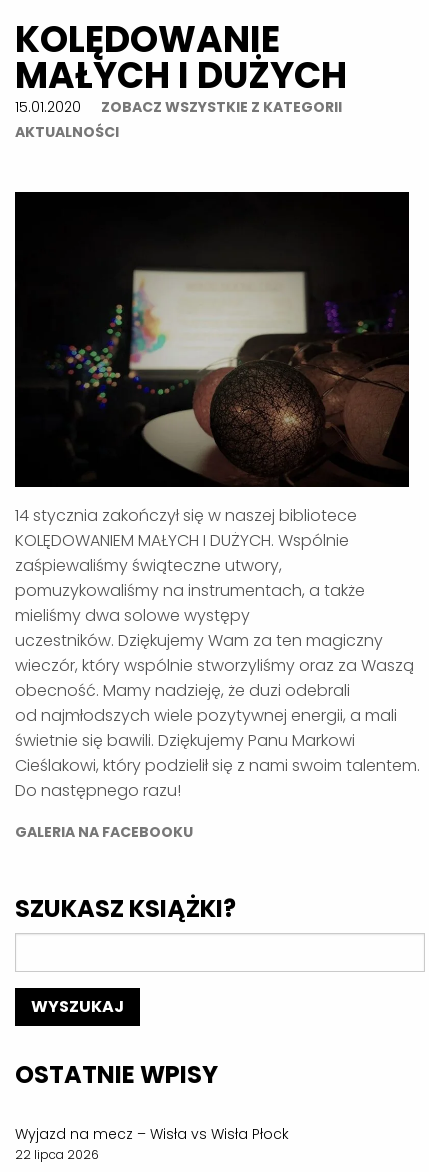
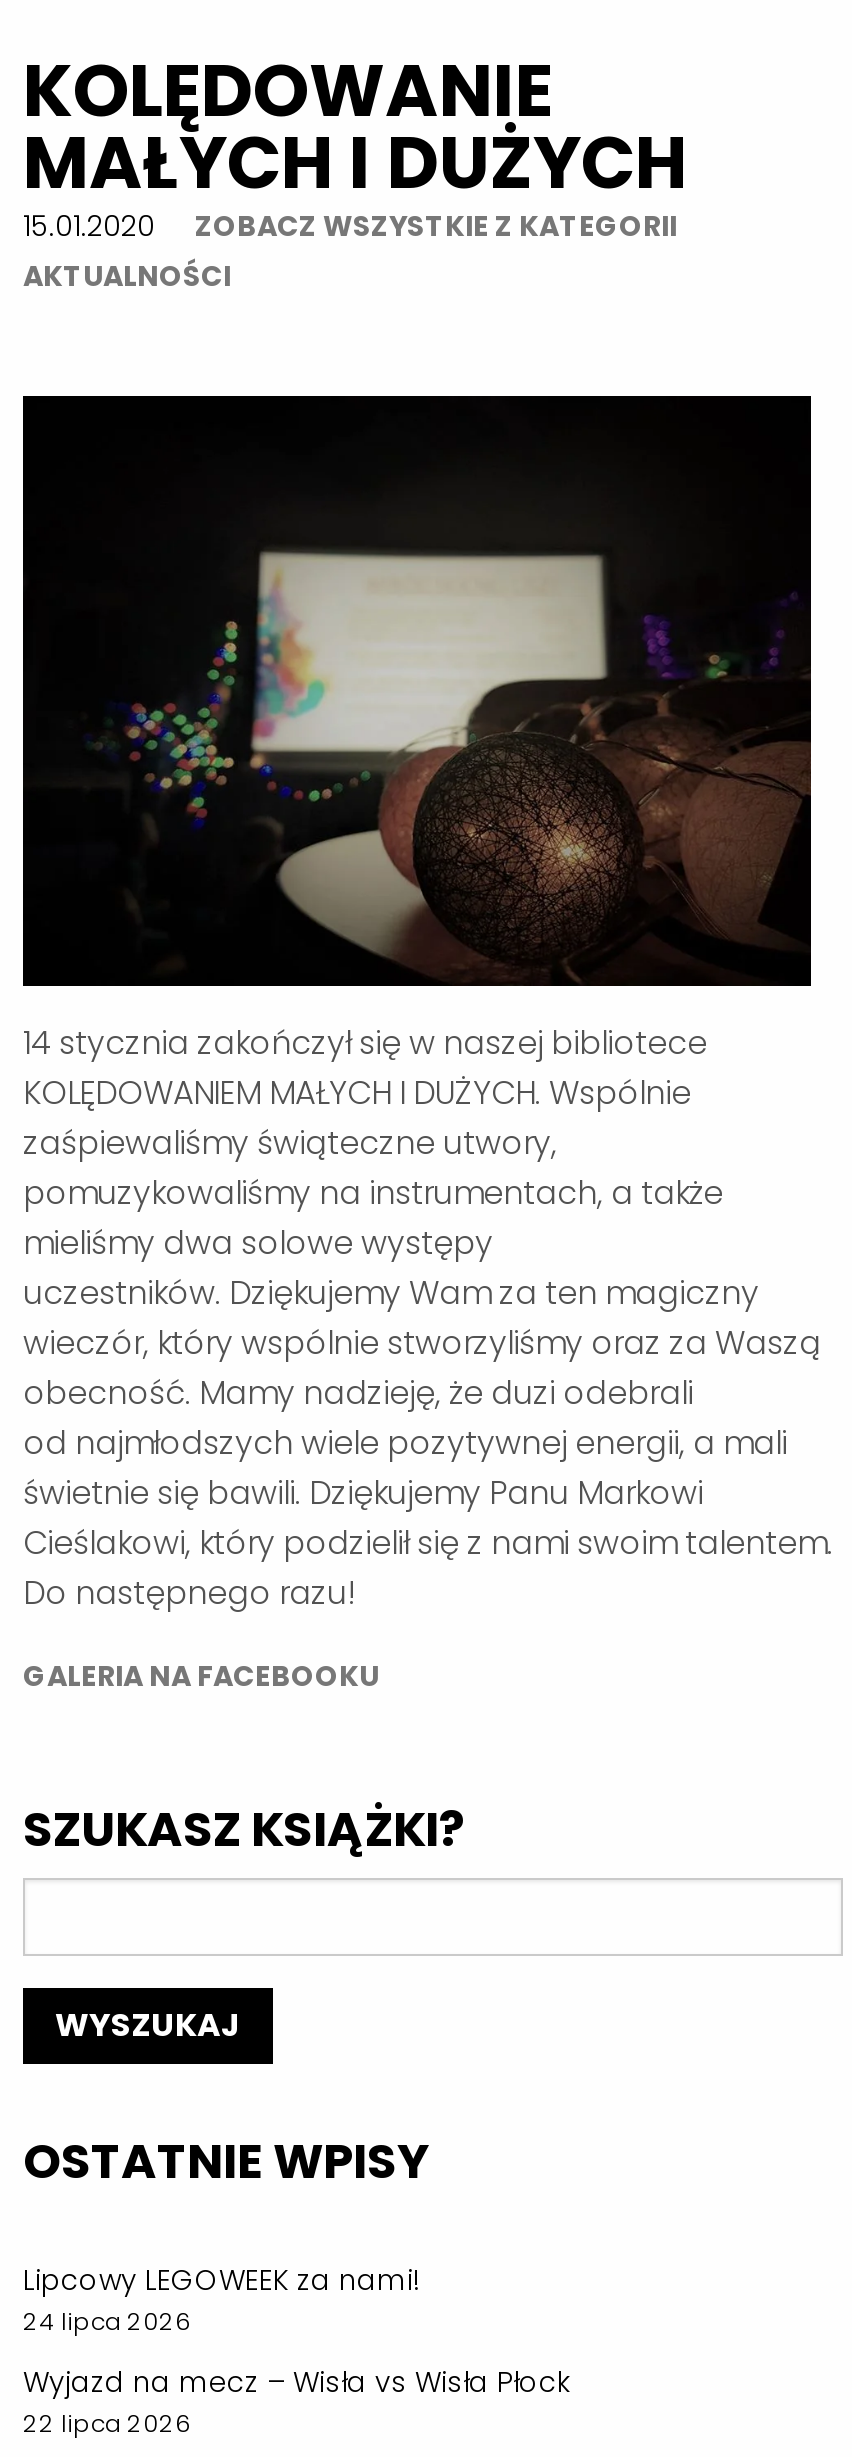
+ Lipcowy LEGOWEEK za nami!
+ 24 lipca 2026
